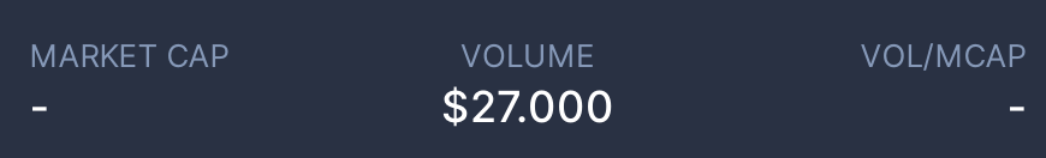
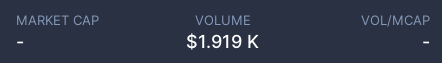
- $27.000
+ $1.919 K
